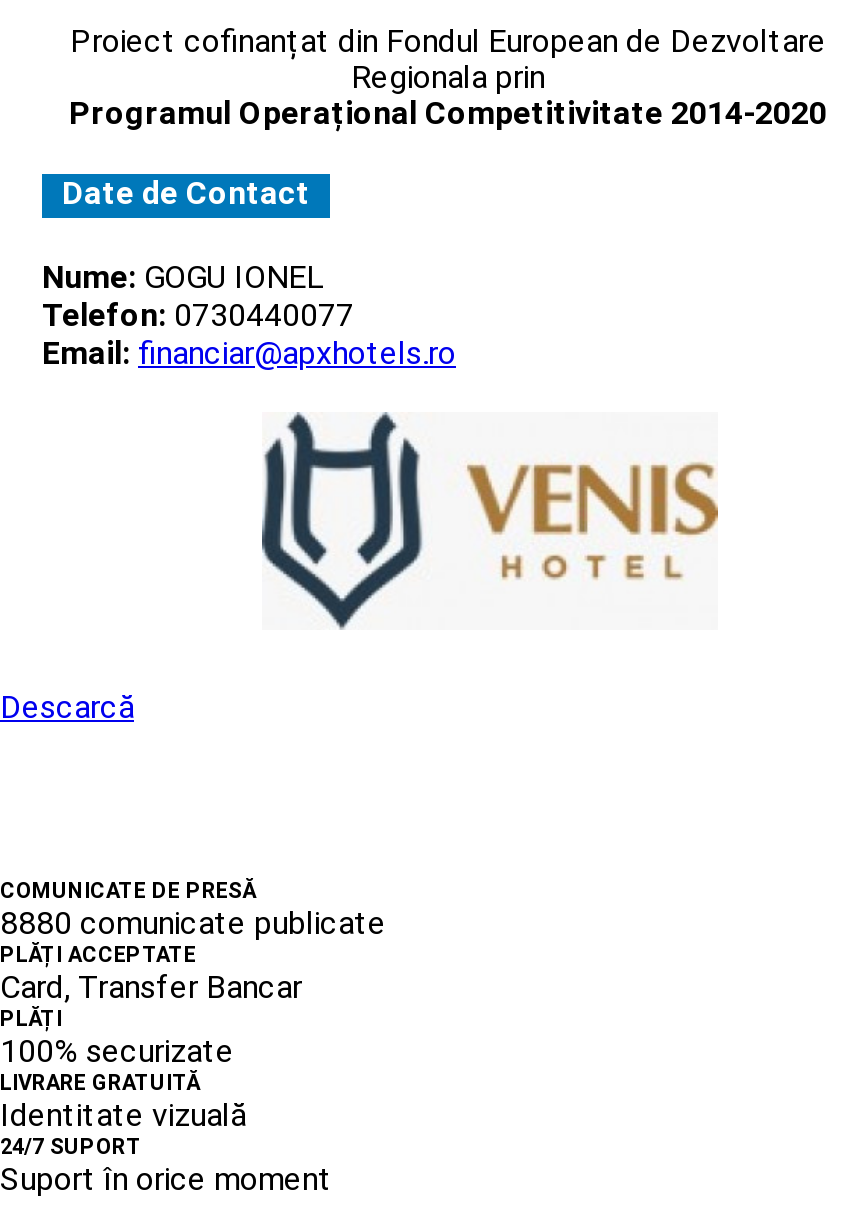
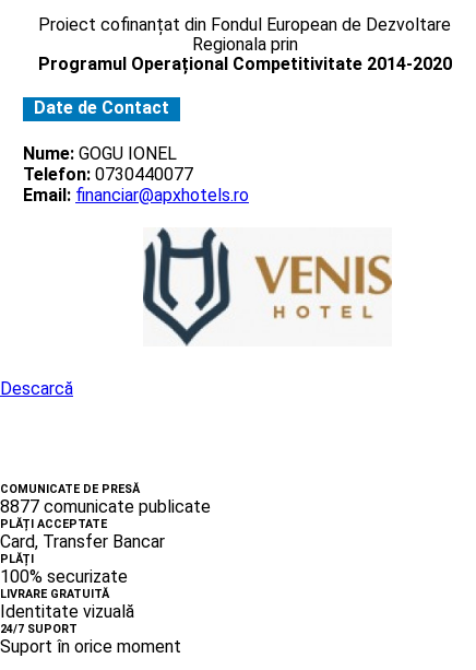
- 8880 comunicate publicate
+ 8877 comunicate publicate
